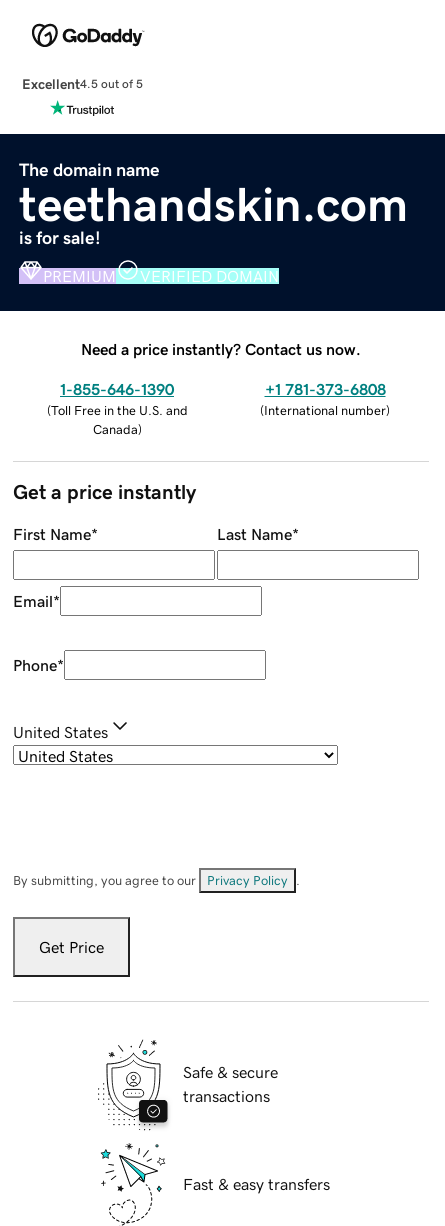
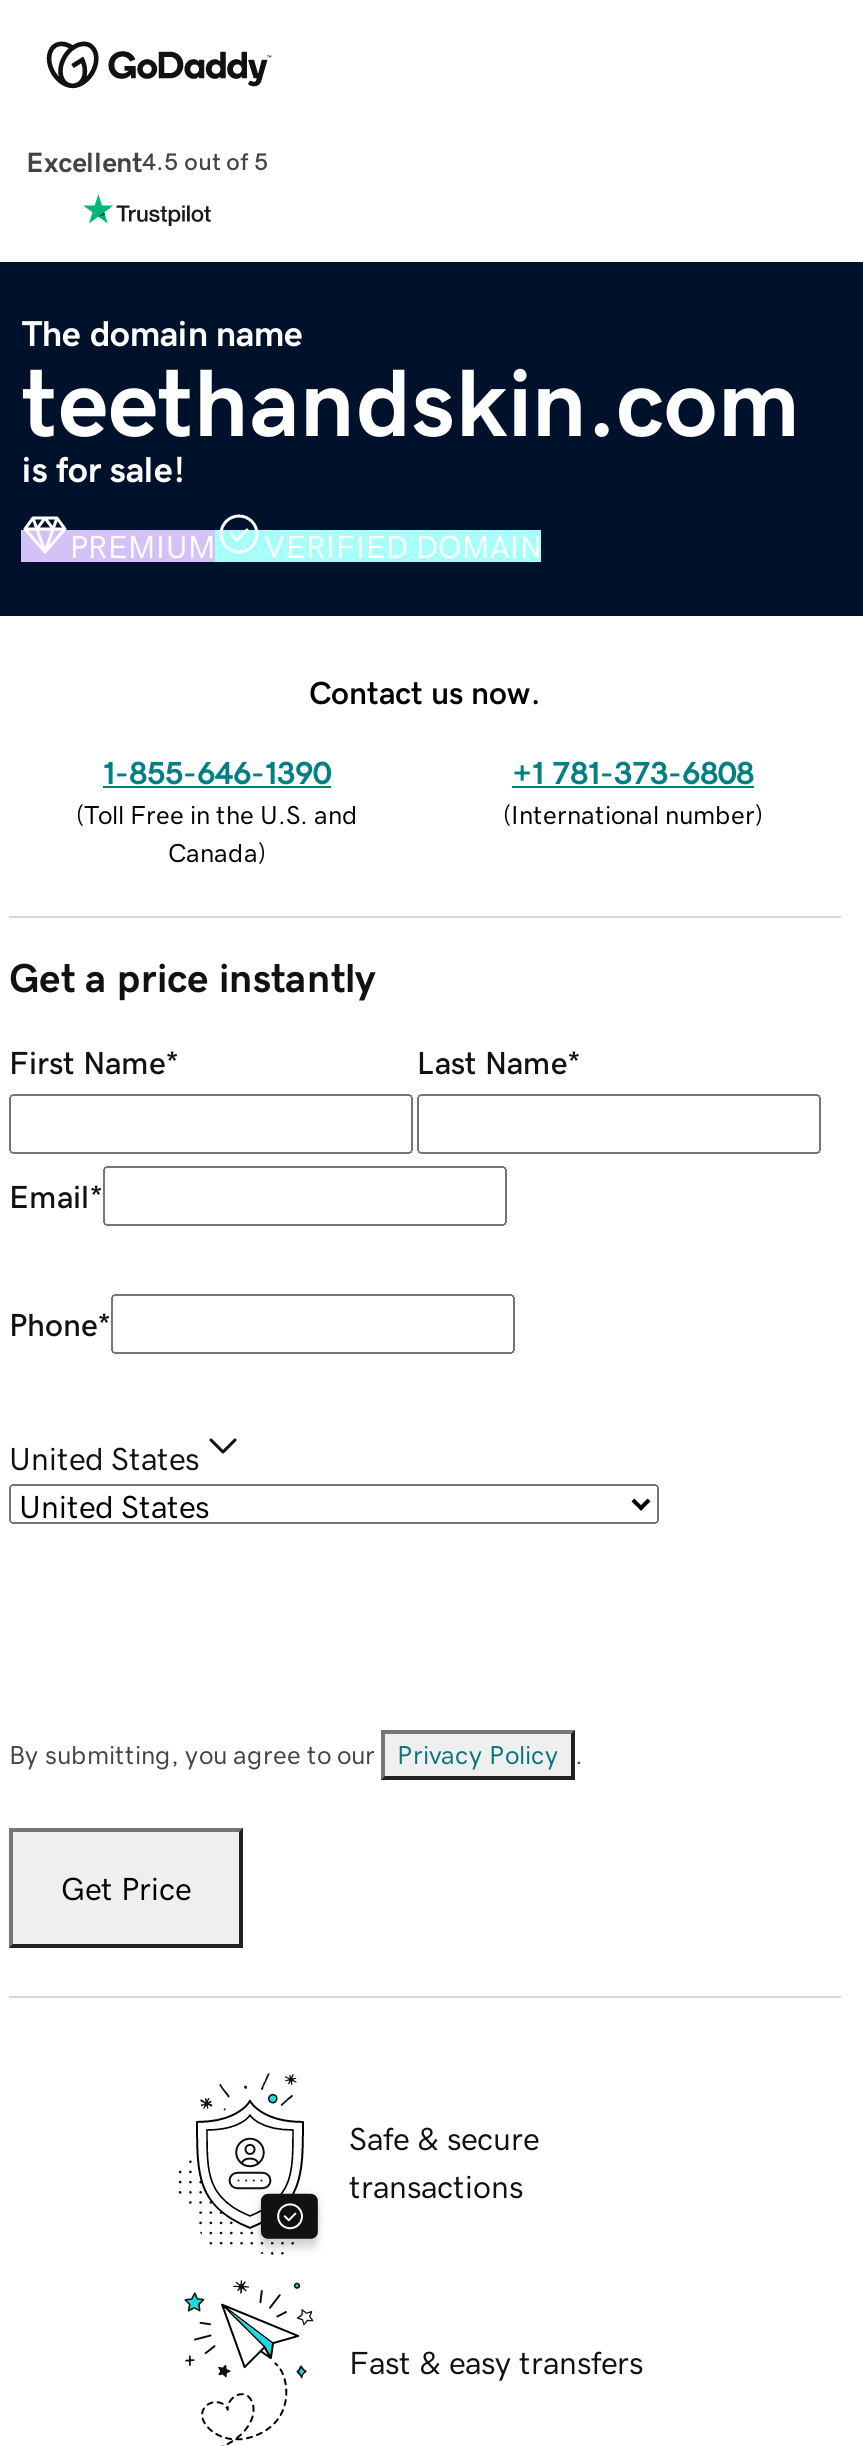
- Need a price instantly? Contact us now.
+ Contact us now.
